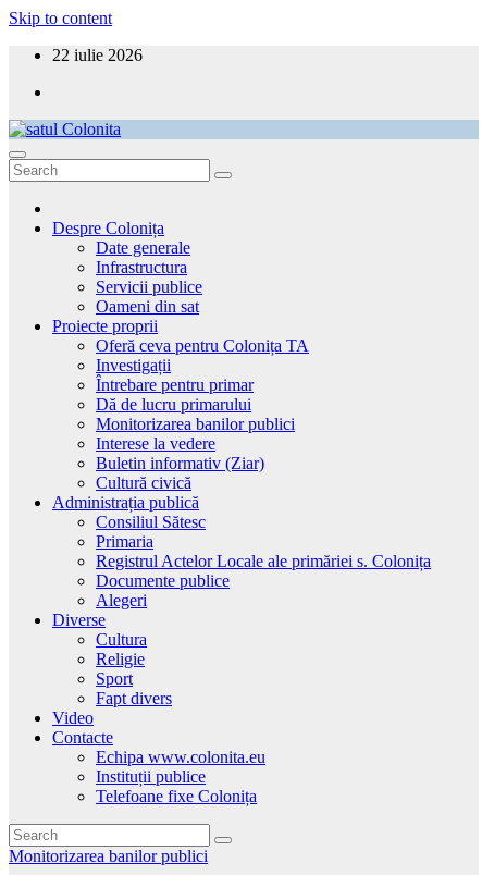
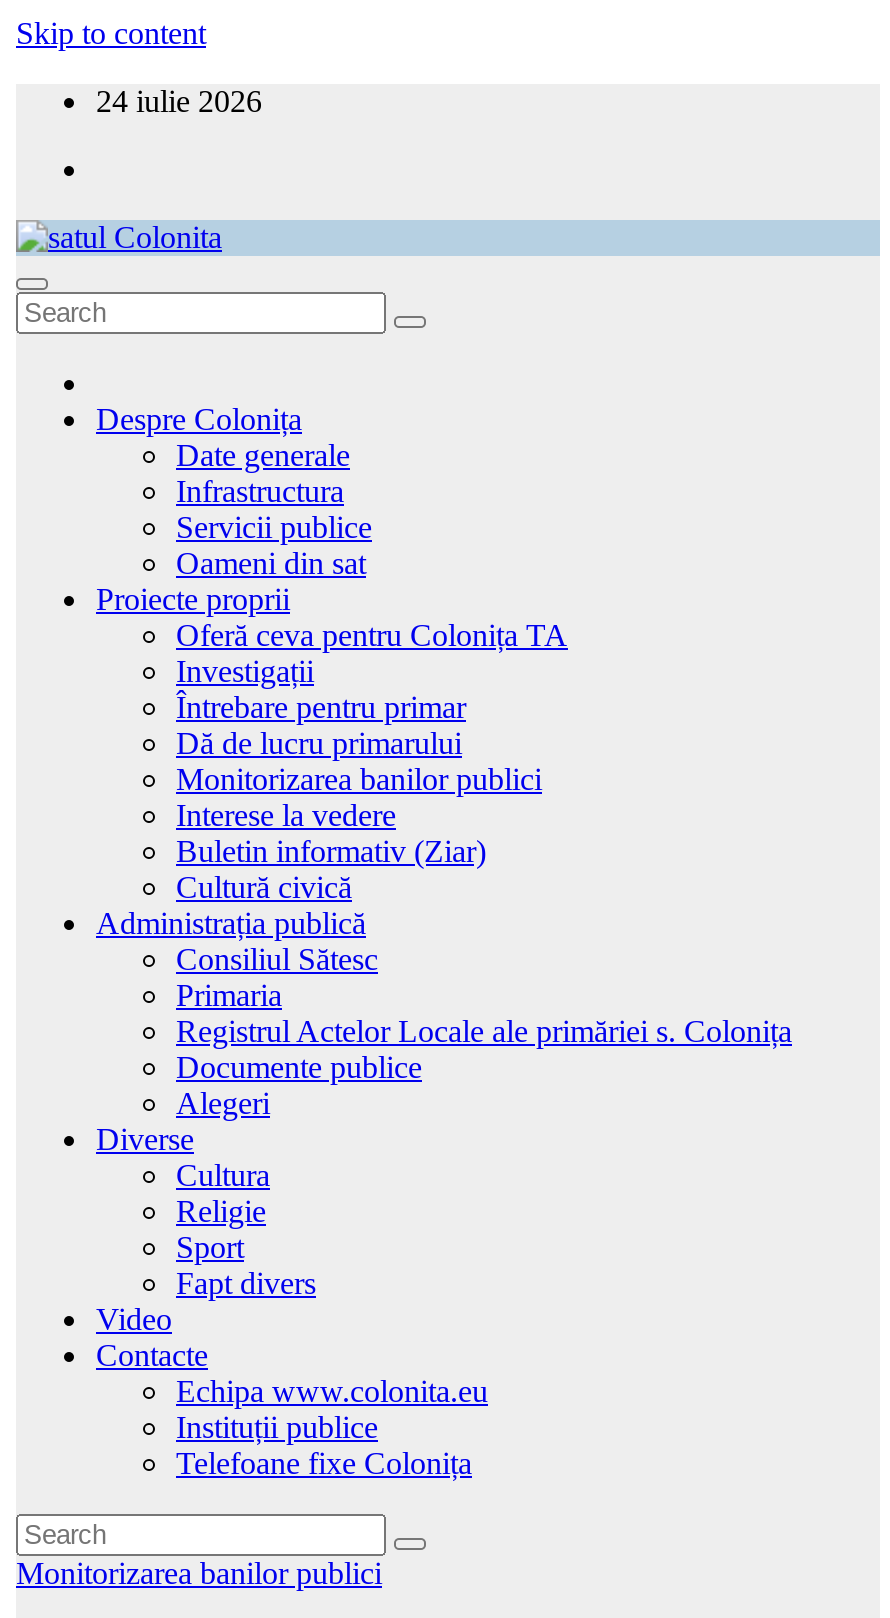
- 22 iulie 2026
+ 24 iulie 2026
